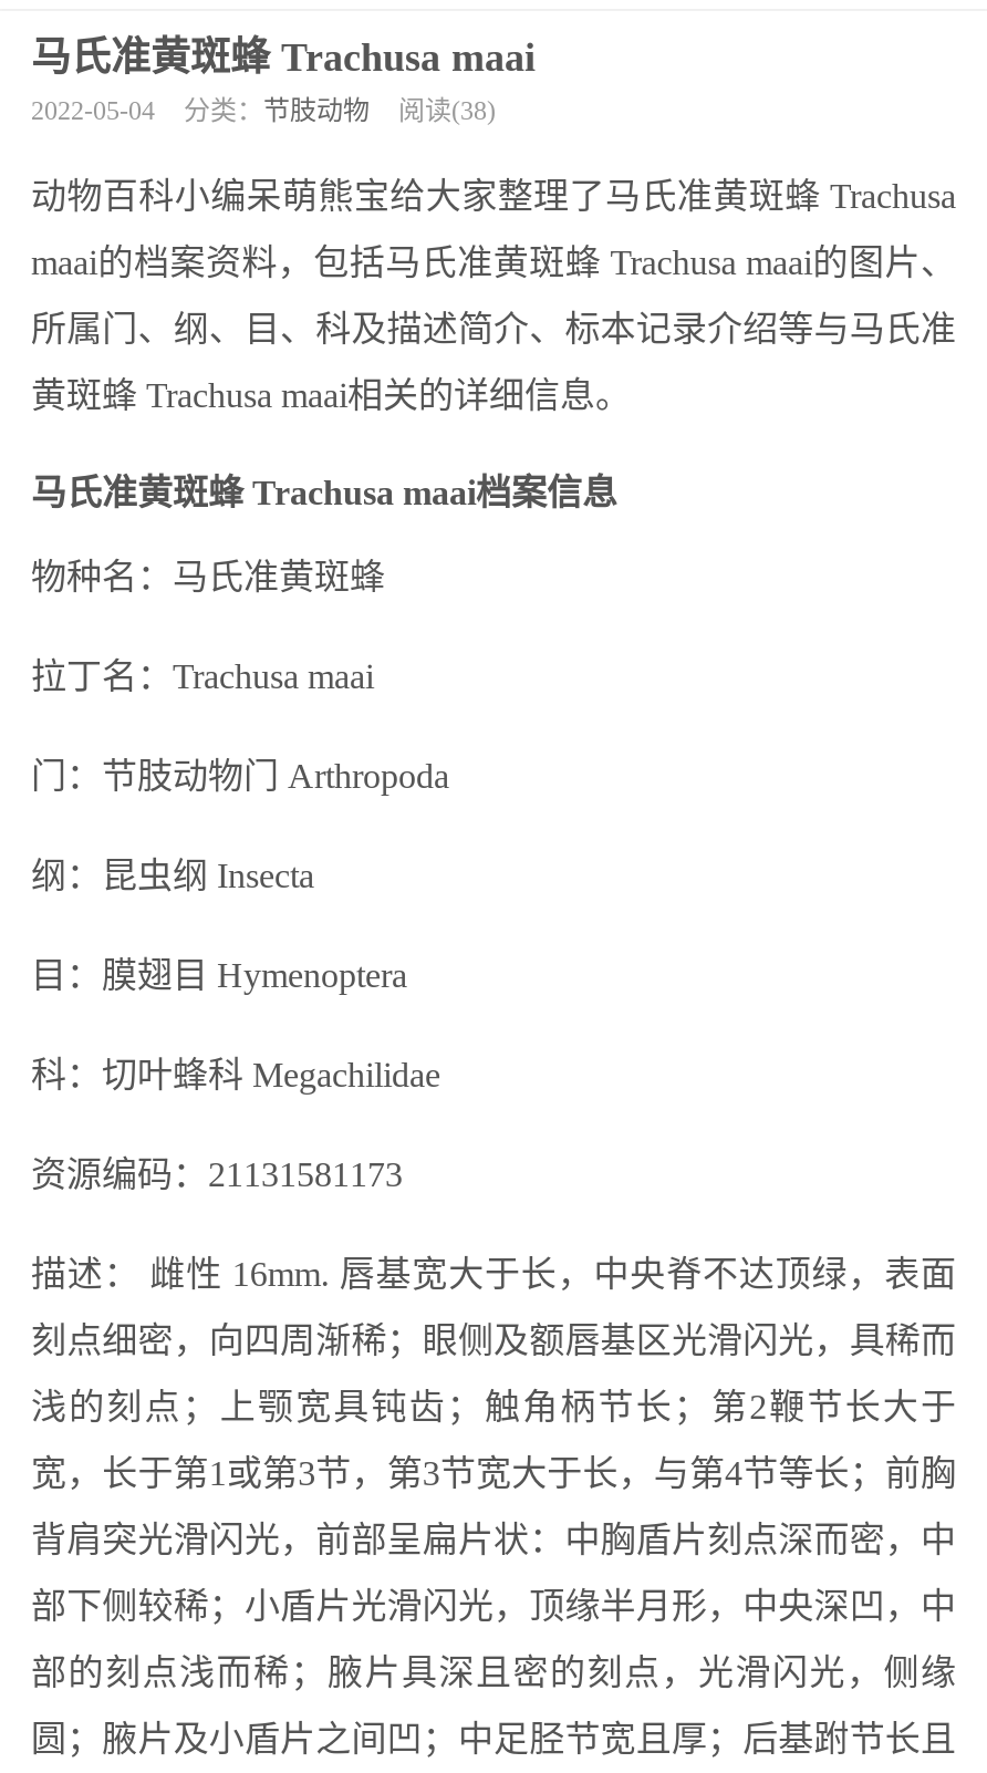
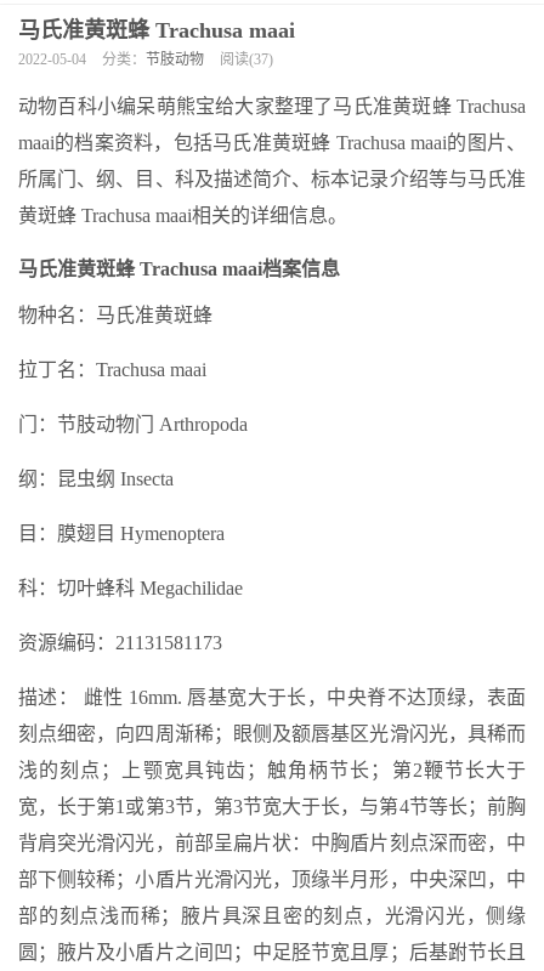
- 2022-05-04 分类：节肢动物 阅读(38)
+ 2022-05-04 分类：节肢动物 阅读(37)
